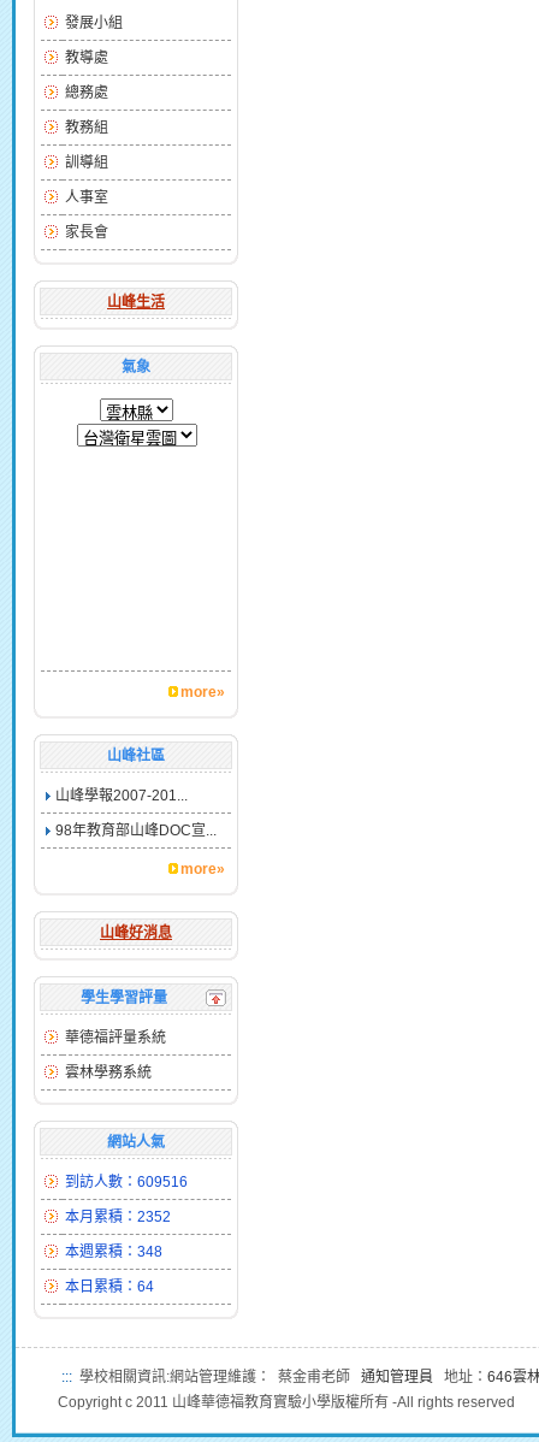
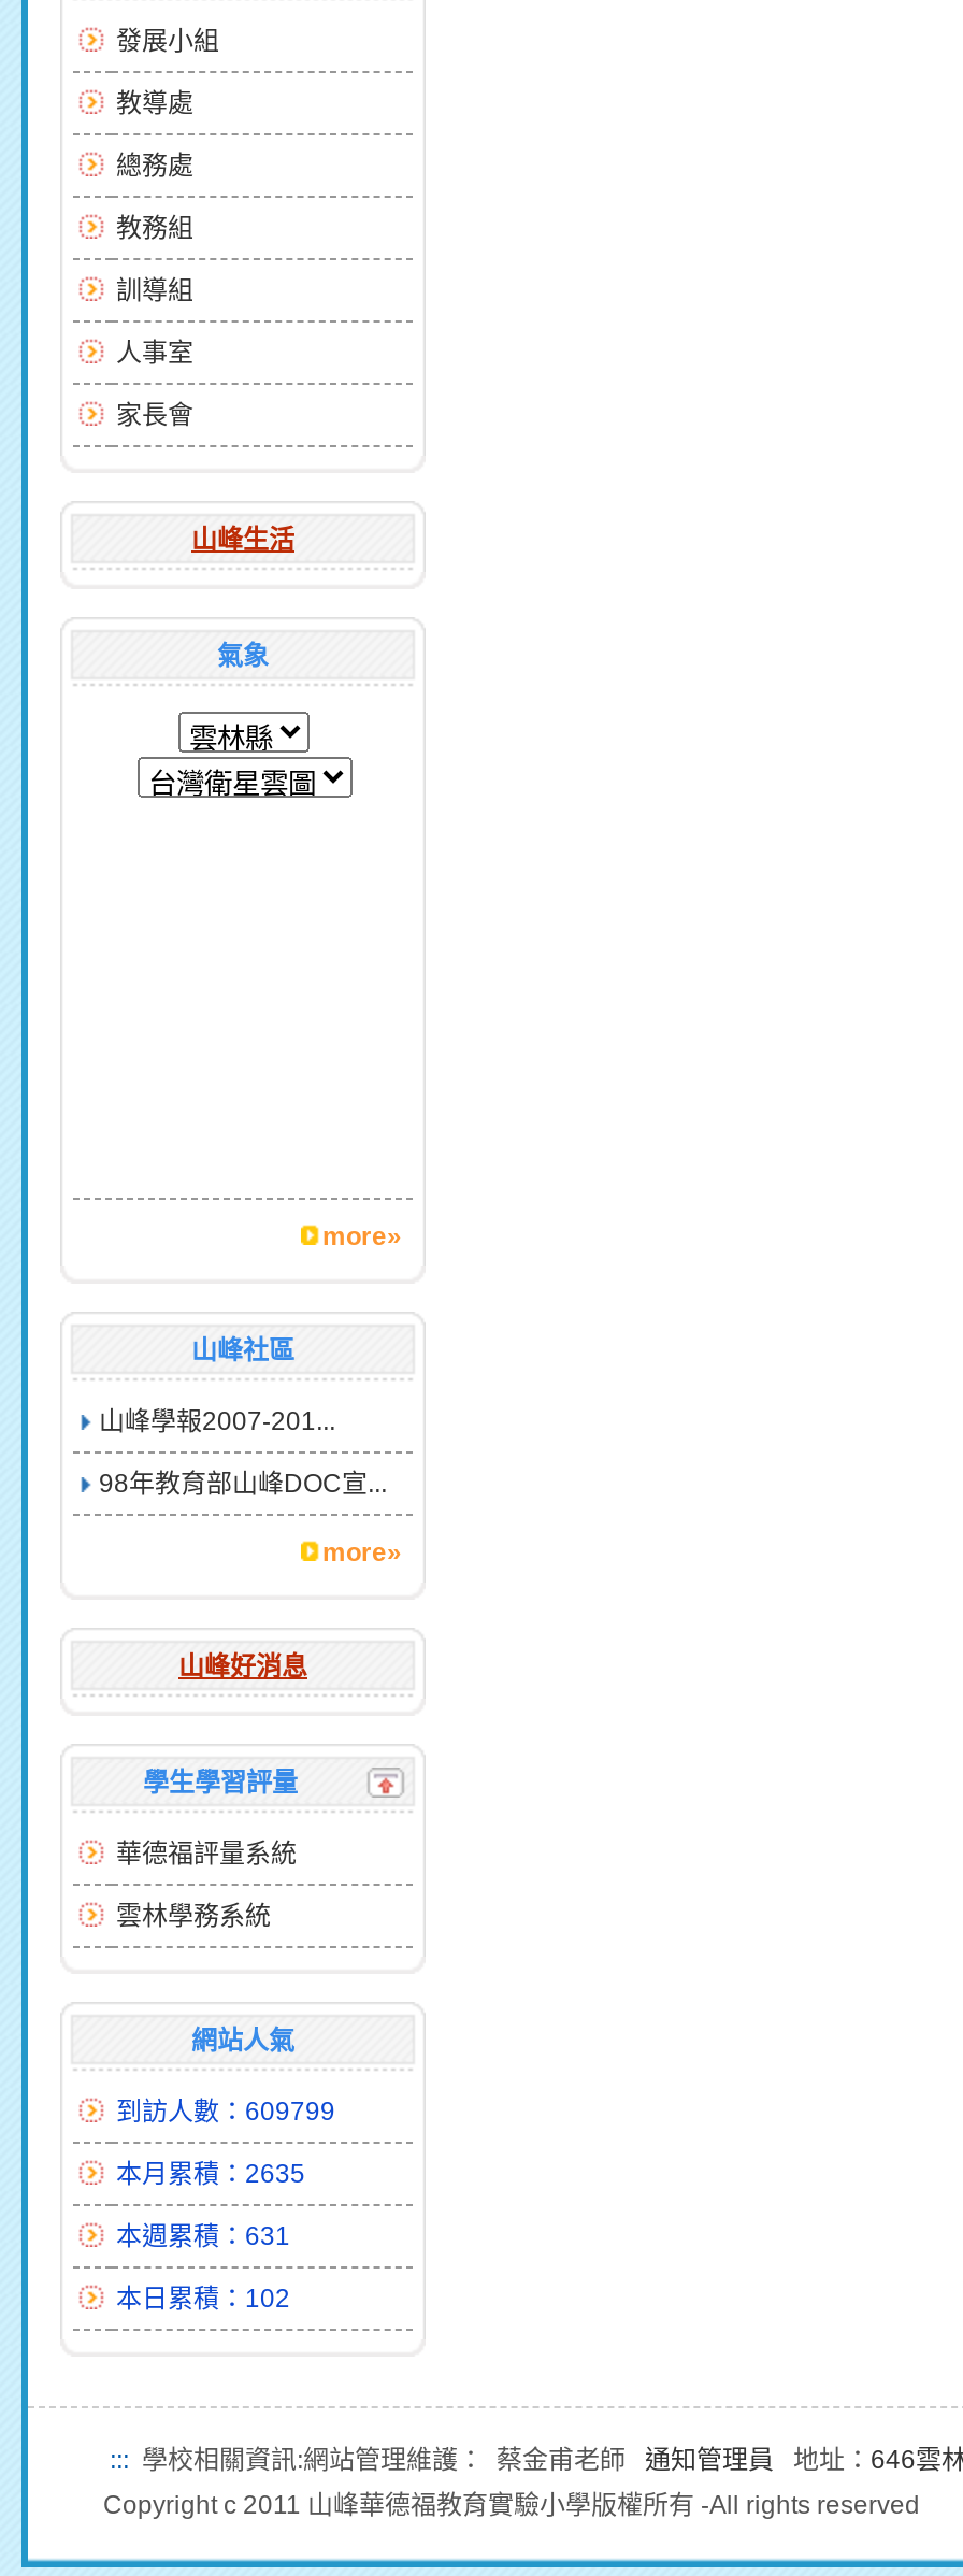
- 到訪人數：609516
+ 到訪人數：609799

- 本月累積：2352
+ 本月累積：2635

- 本週累積：348
+ 本週累積：631

- 本日累積：64
+ 本日累積：102
